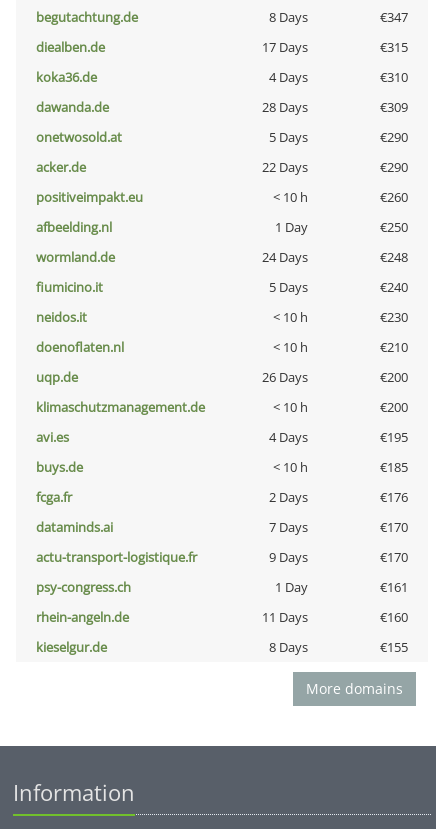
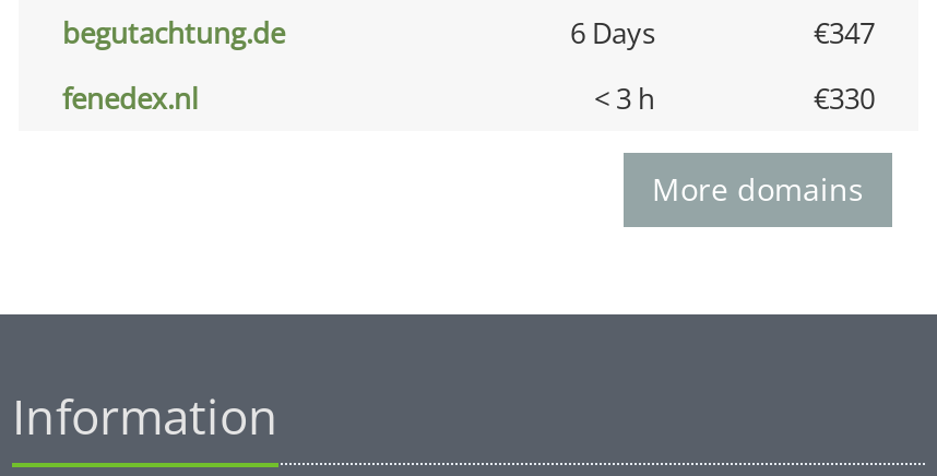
- 8 Days
+ 6 Days

- diealben.de
- 17 Days
- €315
- koka36.de
- 4 Days
- €310
- dawanda.de
- 28 Days
- €309
- onetwosold.at
- 5 Days
- €290
- acker.de
- 22 Days
- €290
- positiveimpakt.eu
- < 10 h
- €260
- afbeelding.nl
- 1 Day
- €250
- wormland.de
- 24 Days
- €248
- fiumicino.it
- 5 Days
- €240
- neidos.it
- < 10 h
- €230
- doenoflaten.nl
- < 10 h
- €210
- uqp.de
- 26 Days
- €200
- klimaschutzmanagement.de
- < 10 h
- €200
- avi.es
- 4 Days
- €195
- buys.de
- < 10 h
- €185
- fcga.fr
- 2 Days
- €176
- dataminds.ai
- 7 Days
- €170
- actu-transport-logistique.fr
- 9 Days
- €170
- psy-congress.ch
- 1 Day
- €161
- rhein-angeln.de
- 11 Days
- €160
- kieselgur.de
- 8 Days
- €155
+ fenedex.nl
+ < 3 h
+ €330
